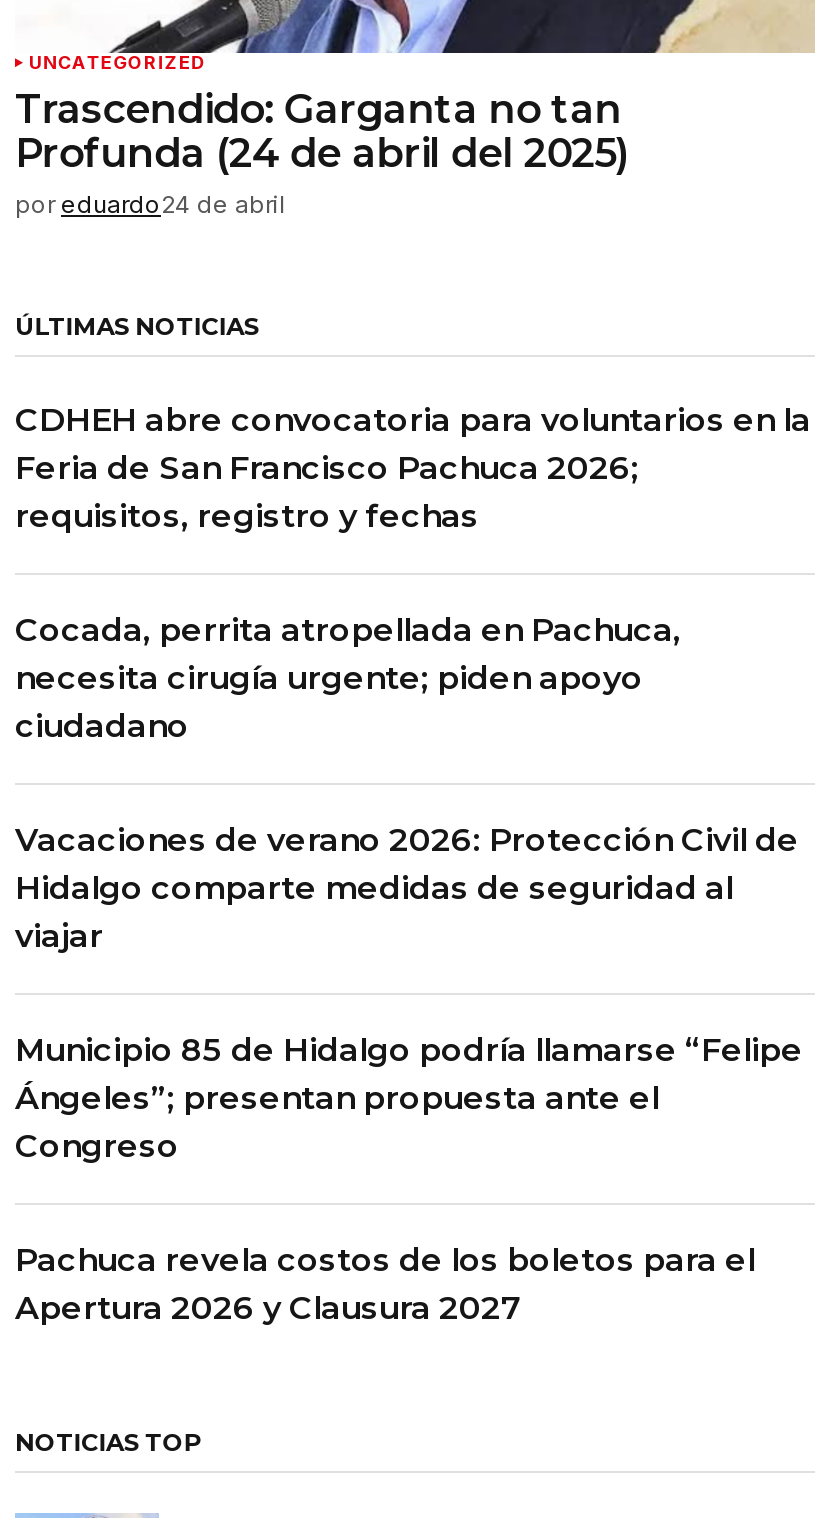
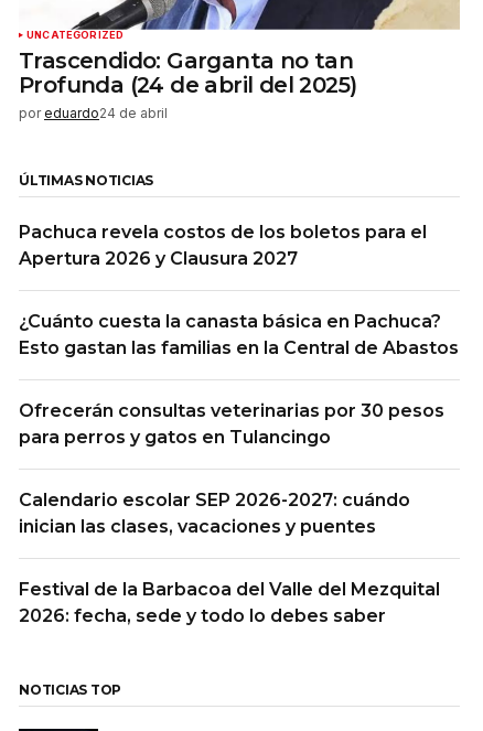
- CDHEH abre convocatoria para voluntarios en la
- Feria de San Francisco Pachuca 2026;
- requisitos, registro y fechas
- Cocada, perrita atropellada en Pachuca,
- necesita cirugía urgente; piden apoyo
- ciudadano
- Vacaciones de verano 2026: Protección Civil de
- Hidalgo comparte medidas de seguridad al
- viajar
- Municipio 85 de Hidalgo podría llamarse “Felipe
- Ángeles”; presentan propuesta ante el
- Congreso

moved up: Pachuca revela costos de los boletos para el | Apertura 2026 y Clausura 2027

+ ¿Cuánto cuesta la canasta básica en Pachuca?
+ Esto gastan las familias en la Central de Abastos
+ Ofrecerán consultas veterinarias por 30 pesos
+ para perros y gatos en Tulancingo
+ Calendario escolar SEP 2026-2027: cuándo
+ inician las clases, vacaciones y puentes
+ Festival de la Barbacoa del Valle del Mezquital
+ 2026: fecha, sede y todo lo debes saber
